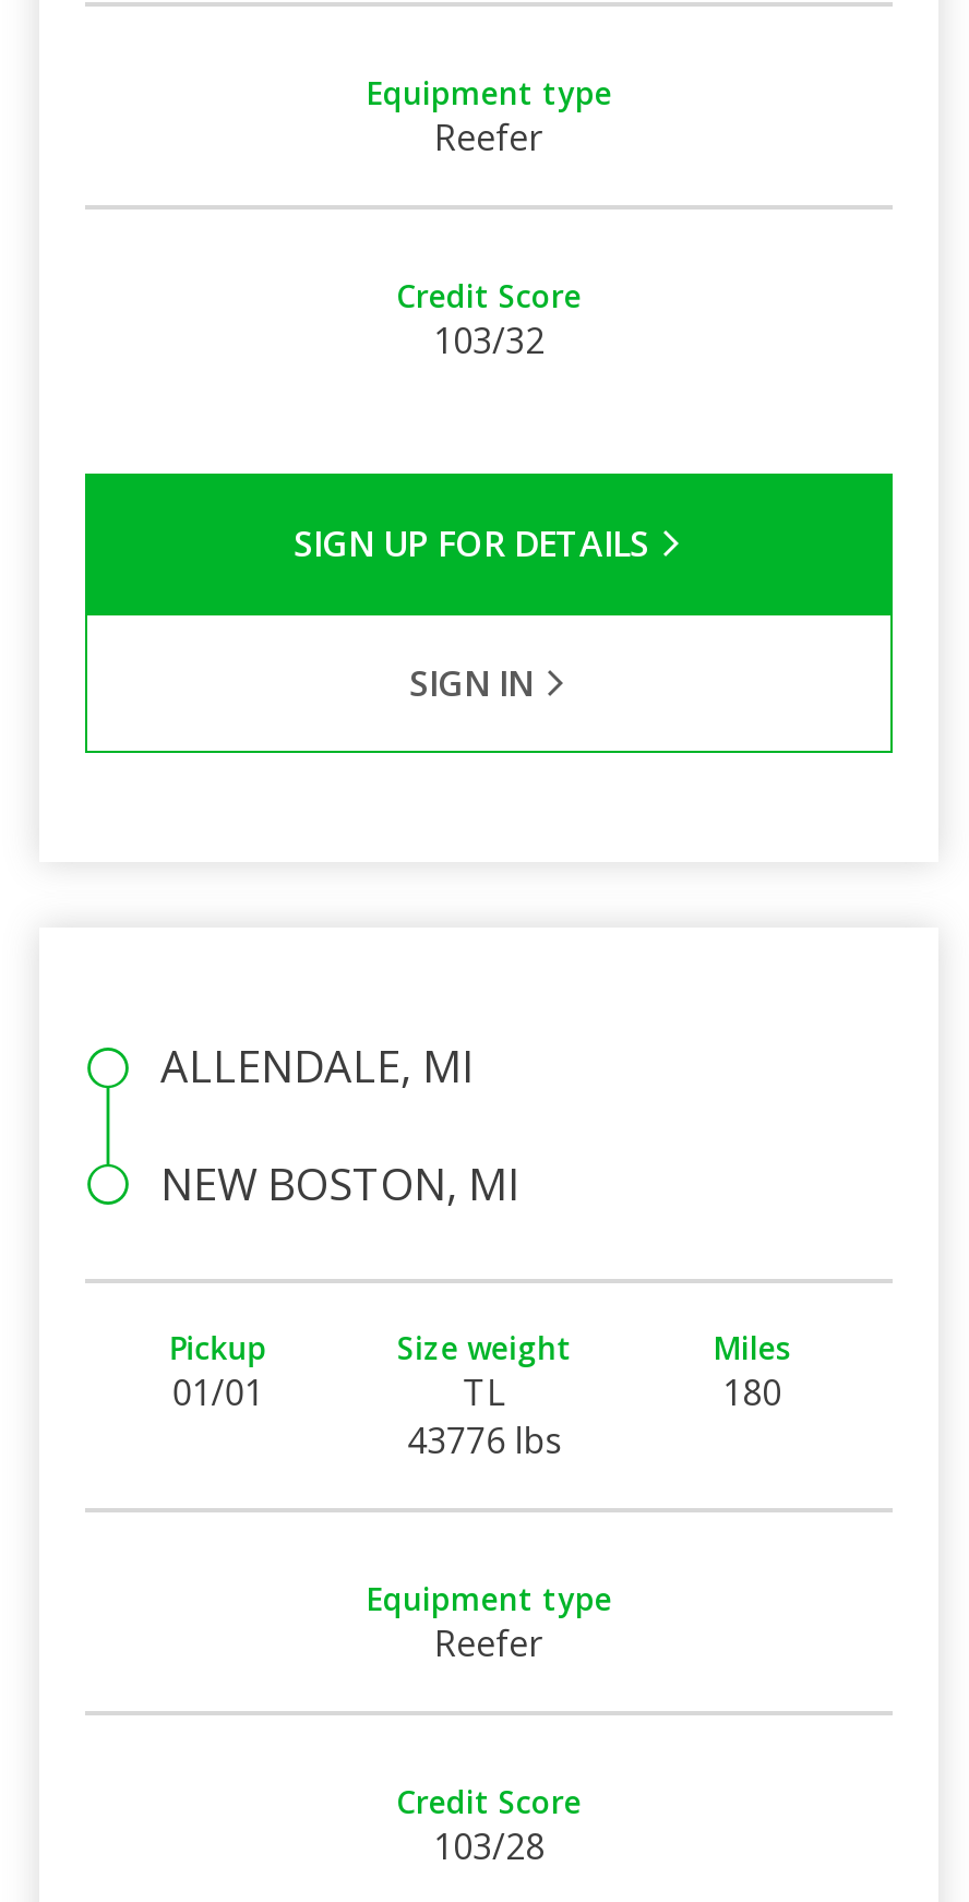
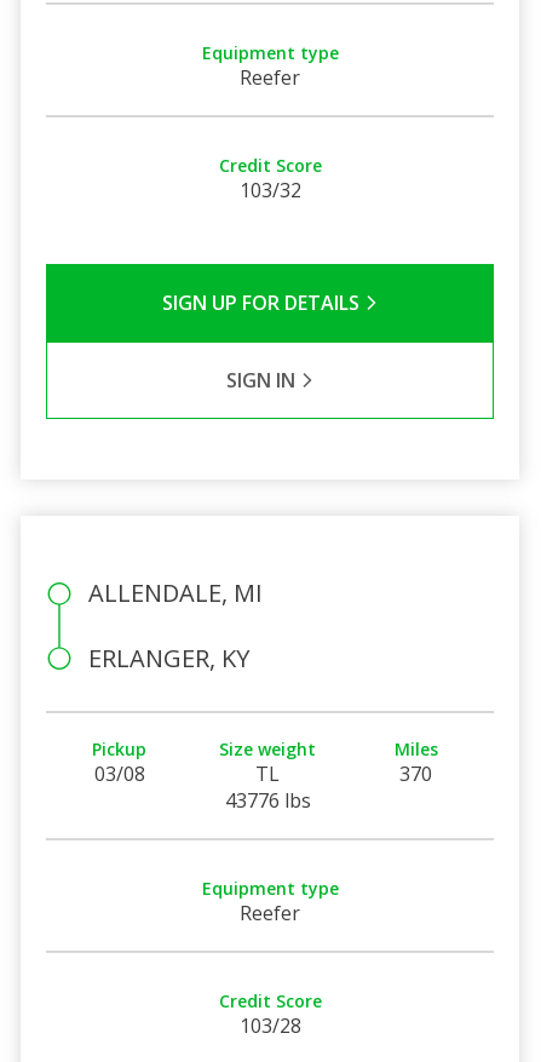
- NEW BOSTON, MI
+ ERLANGER, KY

- 01/01
+ 03/08

- 180
+ 370
